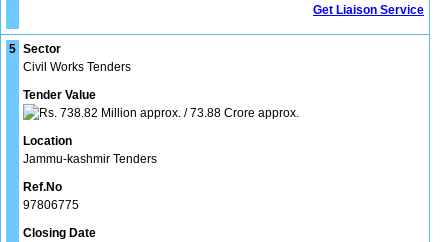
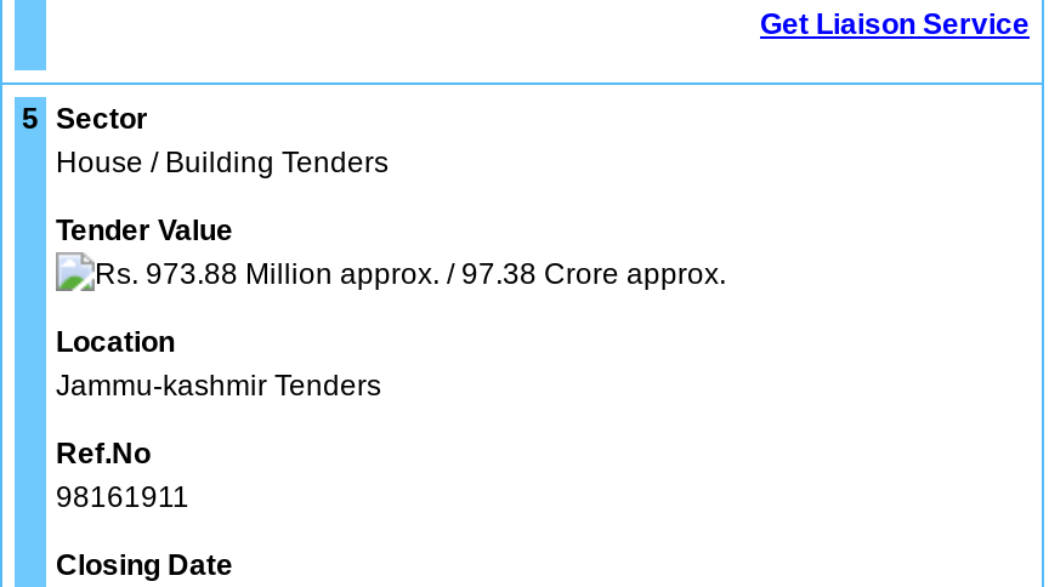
- Civil Works Tenders
+ House / Building Tenders

- 738.82 Million approx. / 73.88 Crore approx.
+ 973.88 Million approx. / 97.38 Crore approx.

- 97806775
+ 98161911
